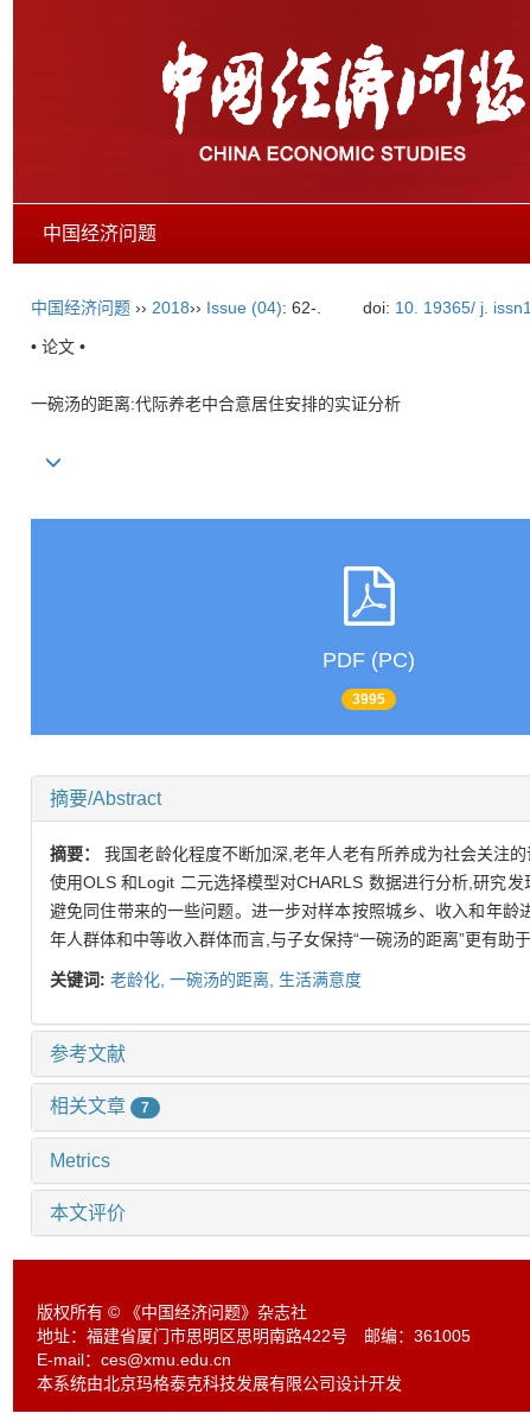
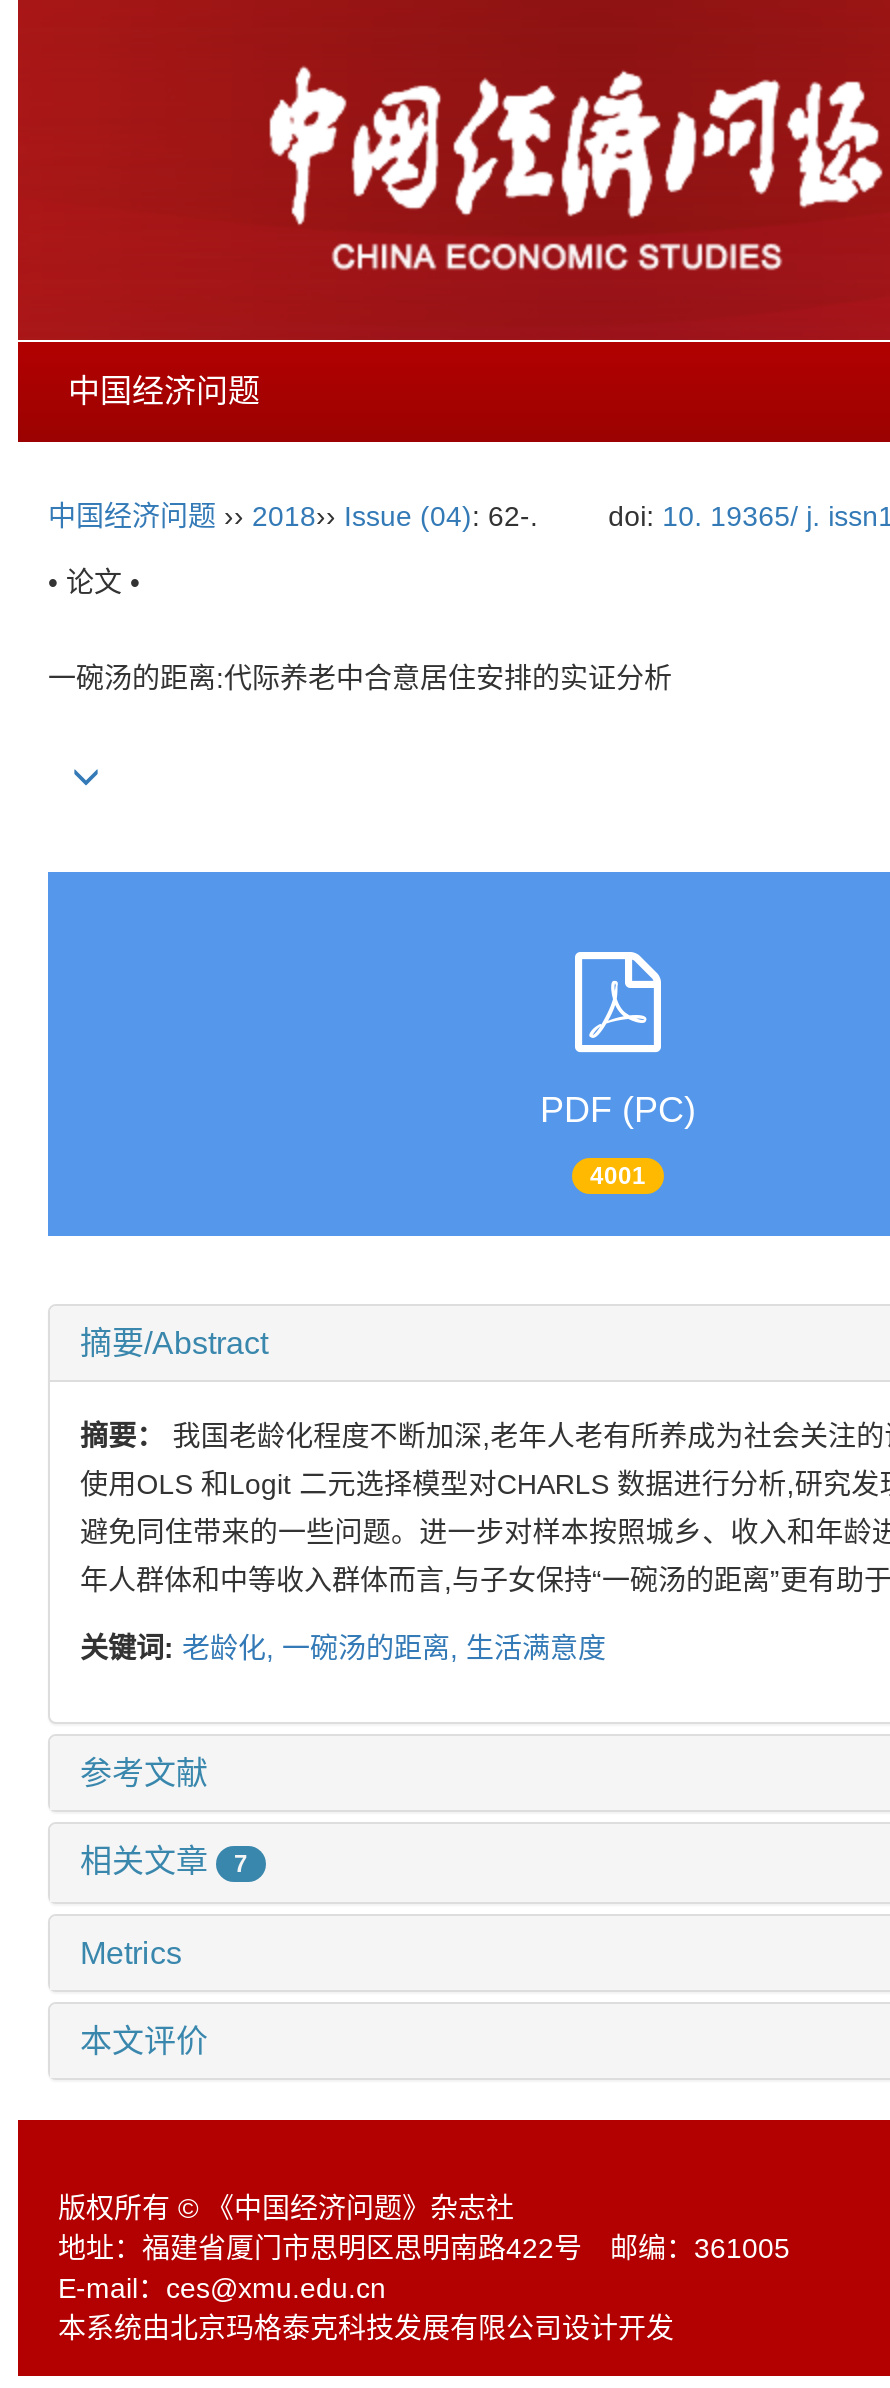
- 3995
+ 4001
